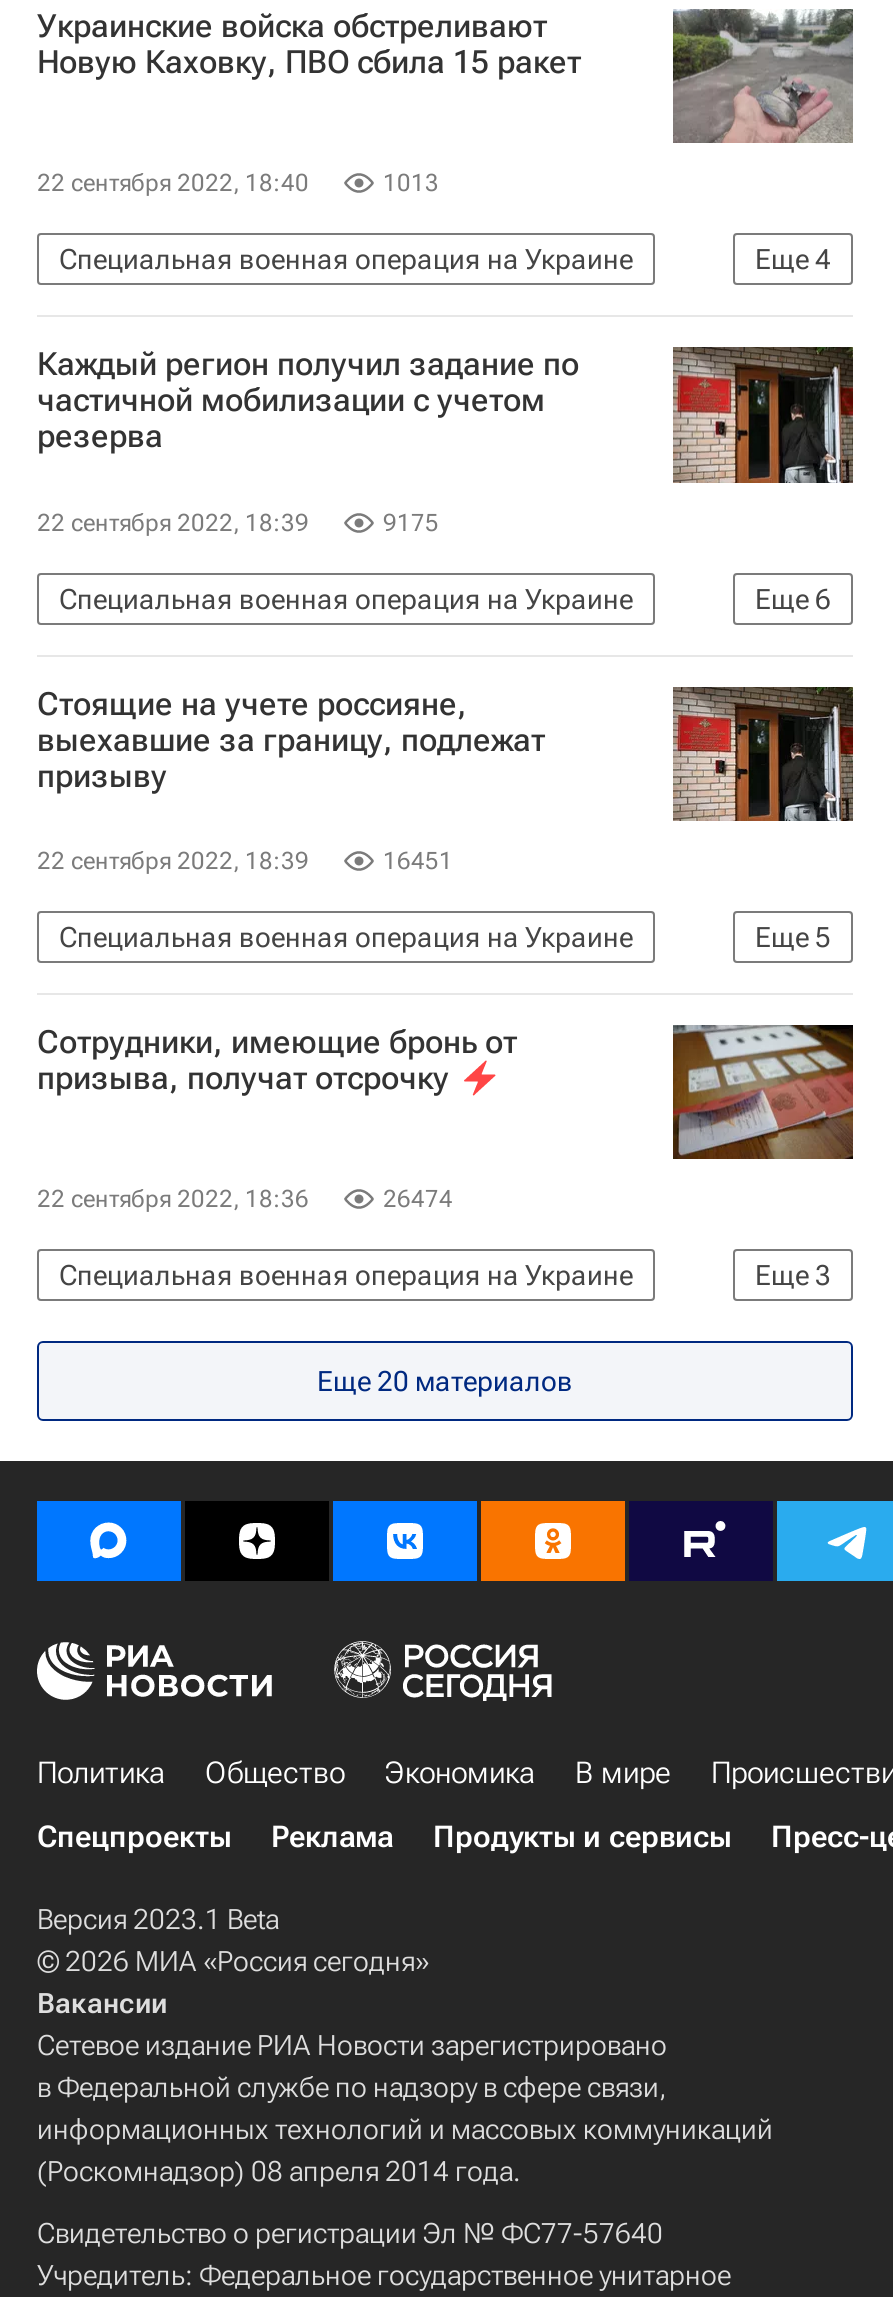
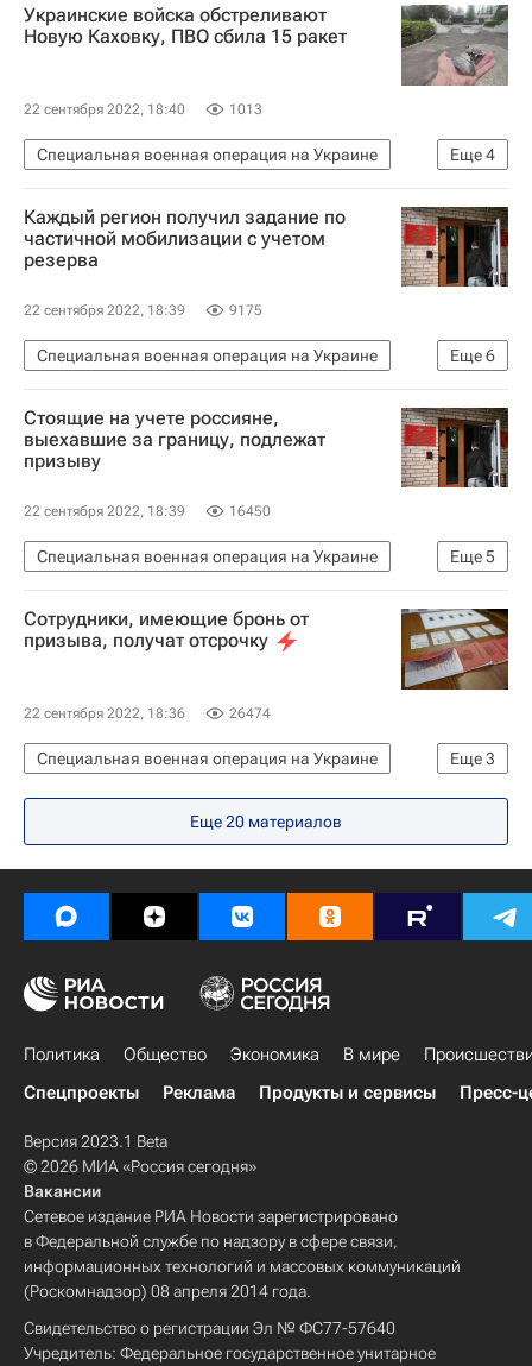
- 16451
+ 16450
